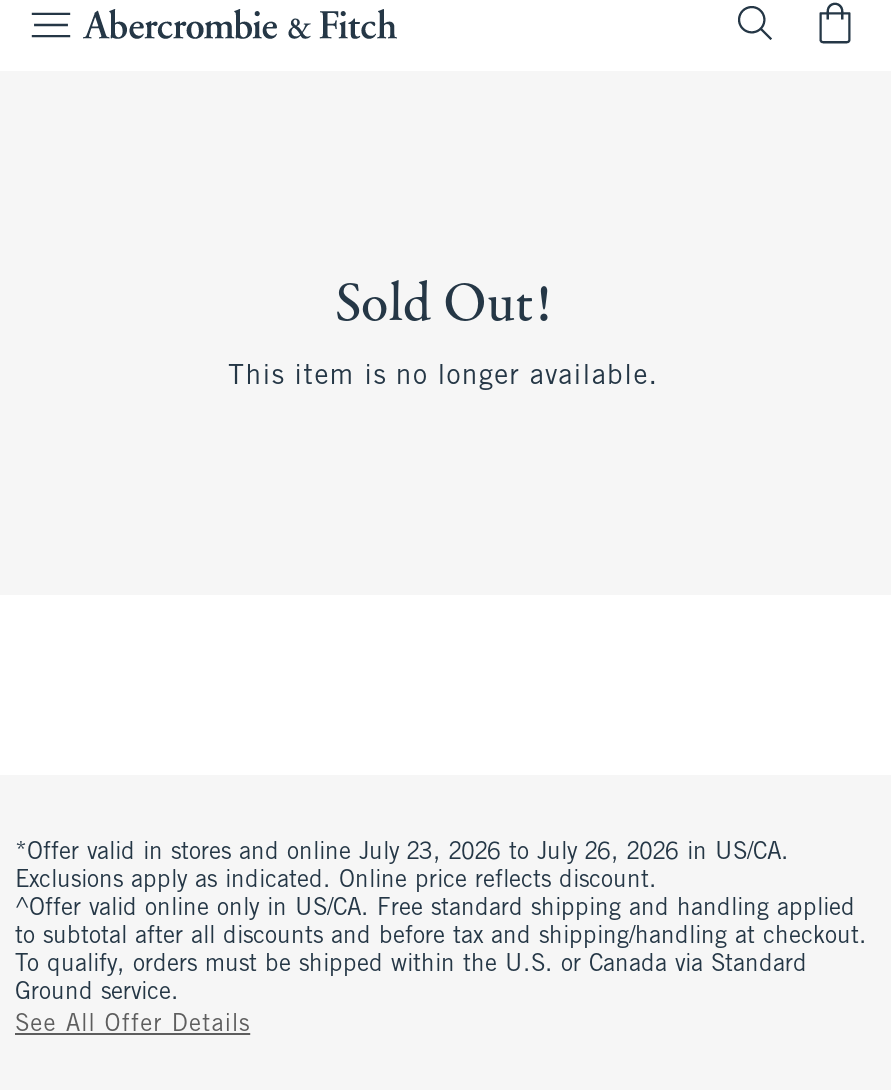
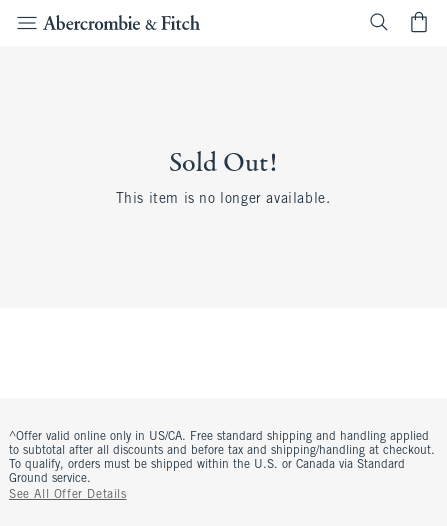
- *Offer valid in stores and online July 23, 2026 to July 26, 2026 in US/CA.
- Exclusions apply as indicated. Online price reflects discount.
